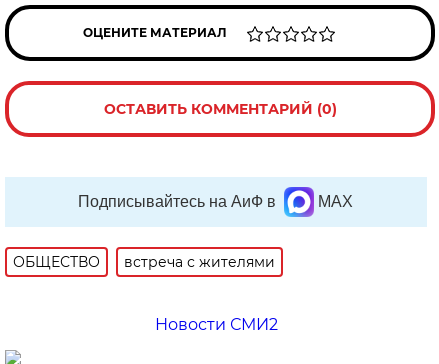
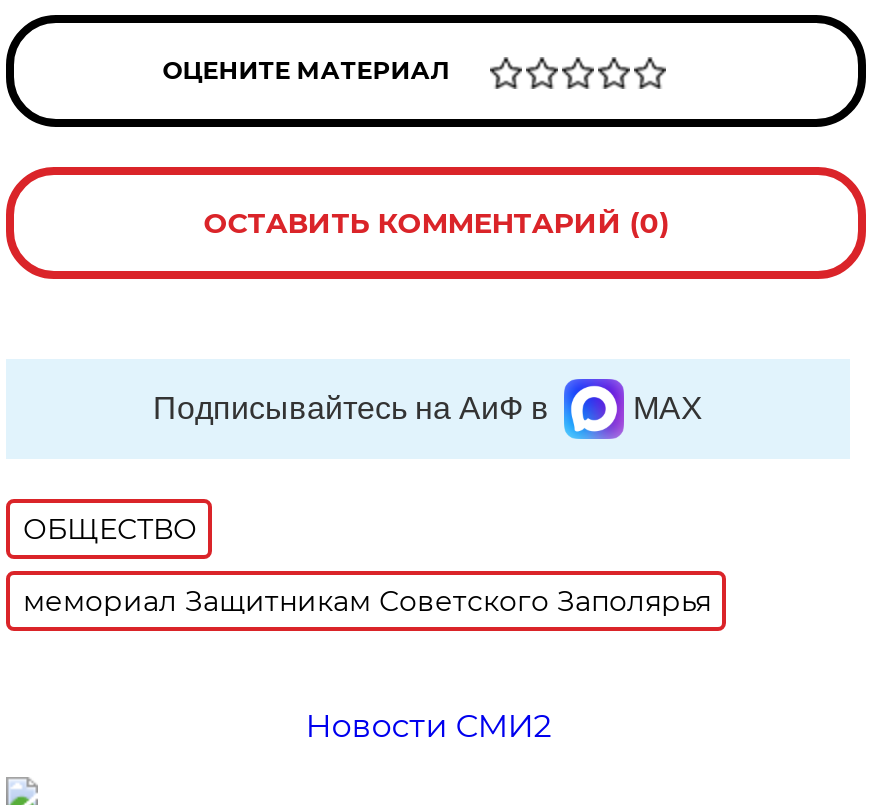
- встреча с жителями
+ мемориал Защитникам Советского Заполярья
